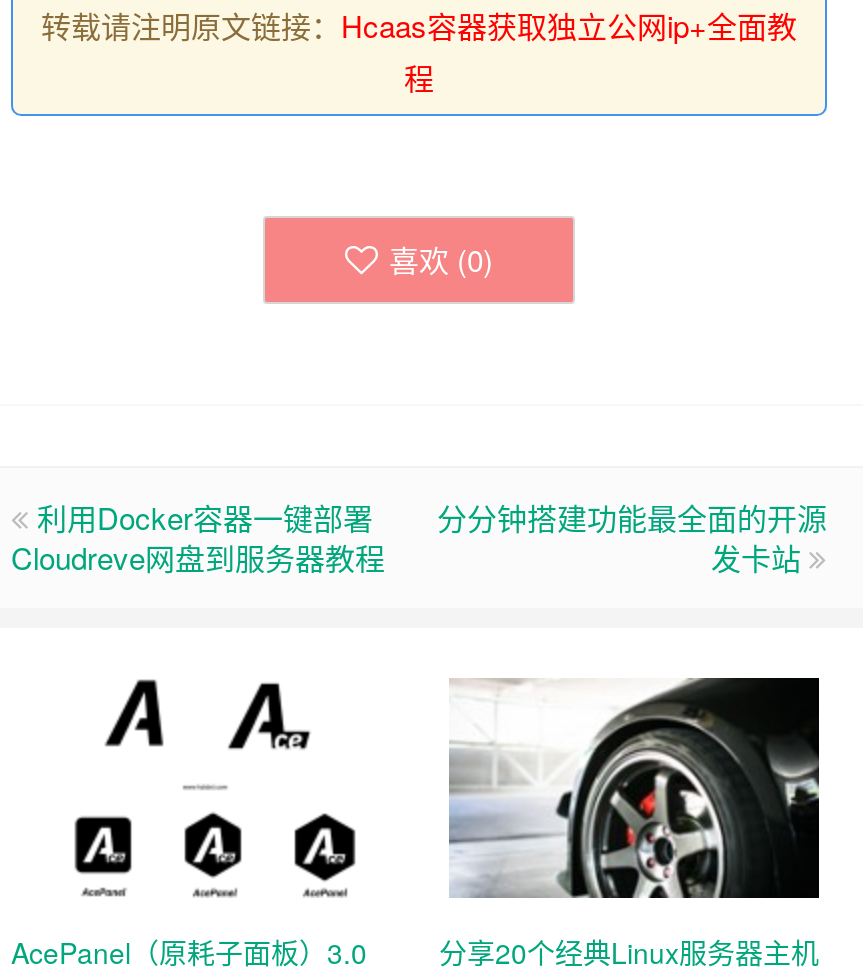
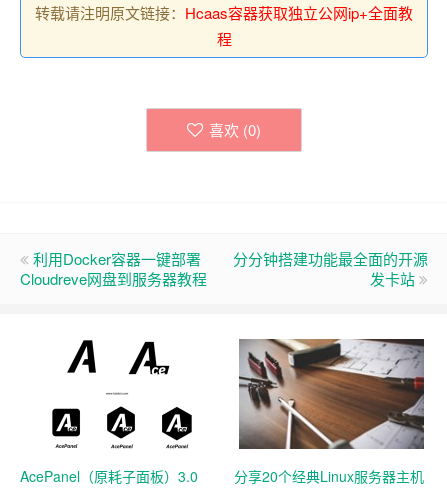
- [image]
+ [image]
